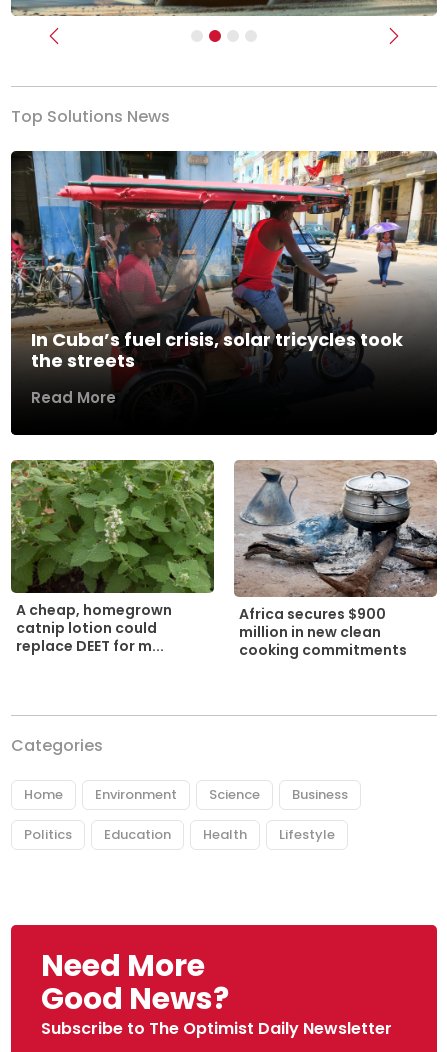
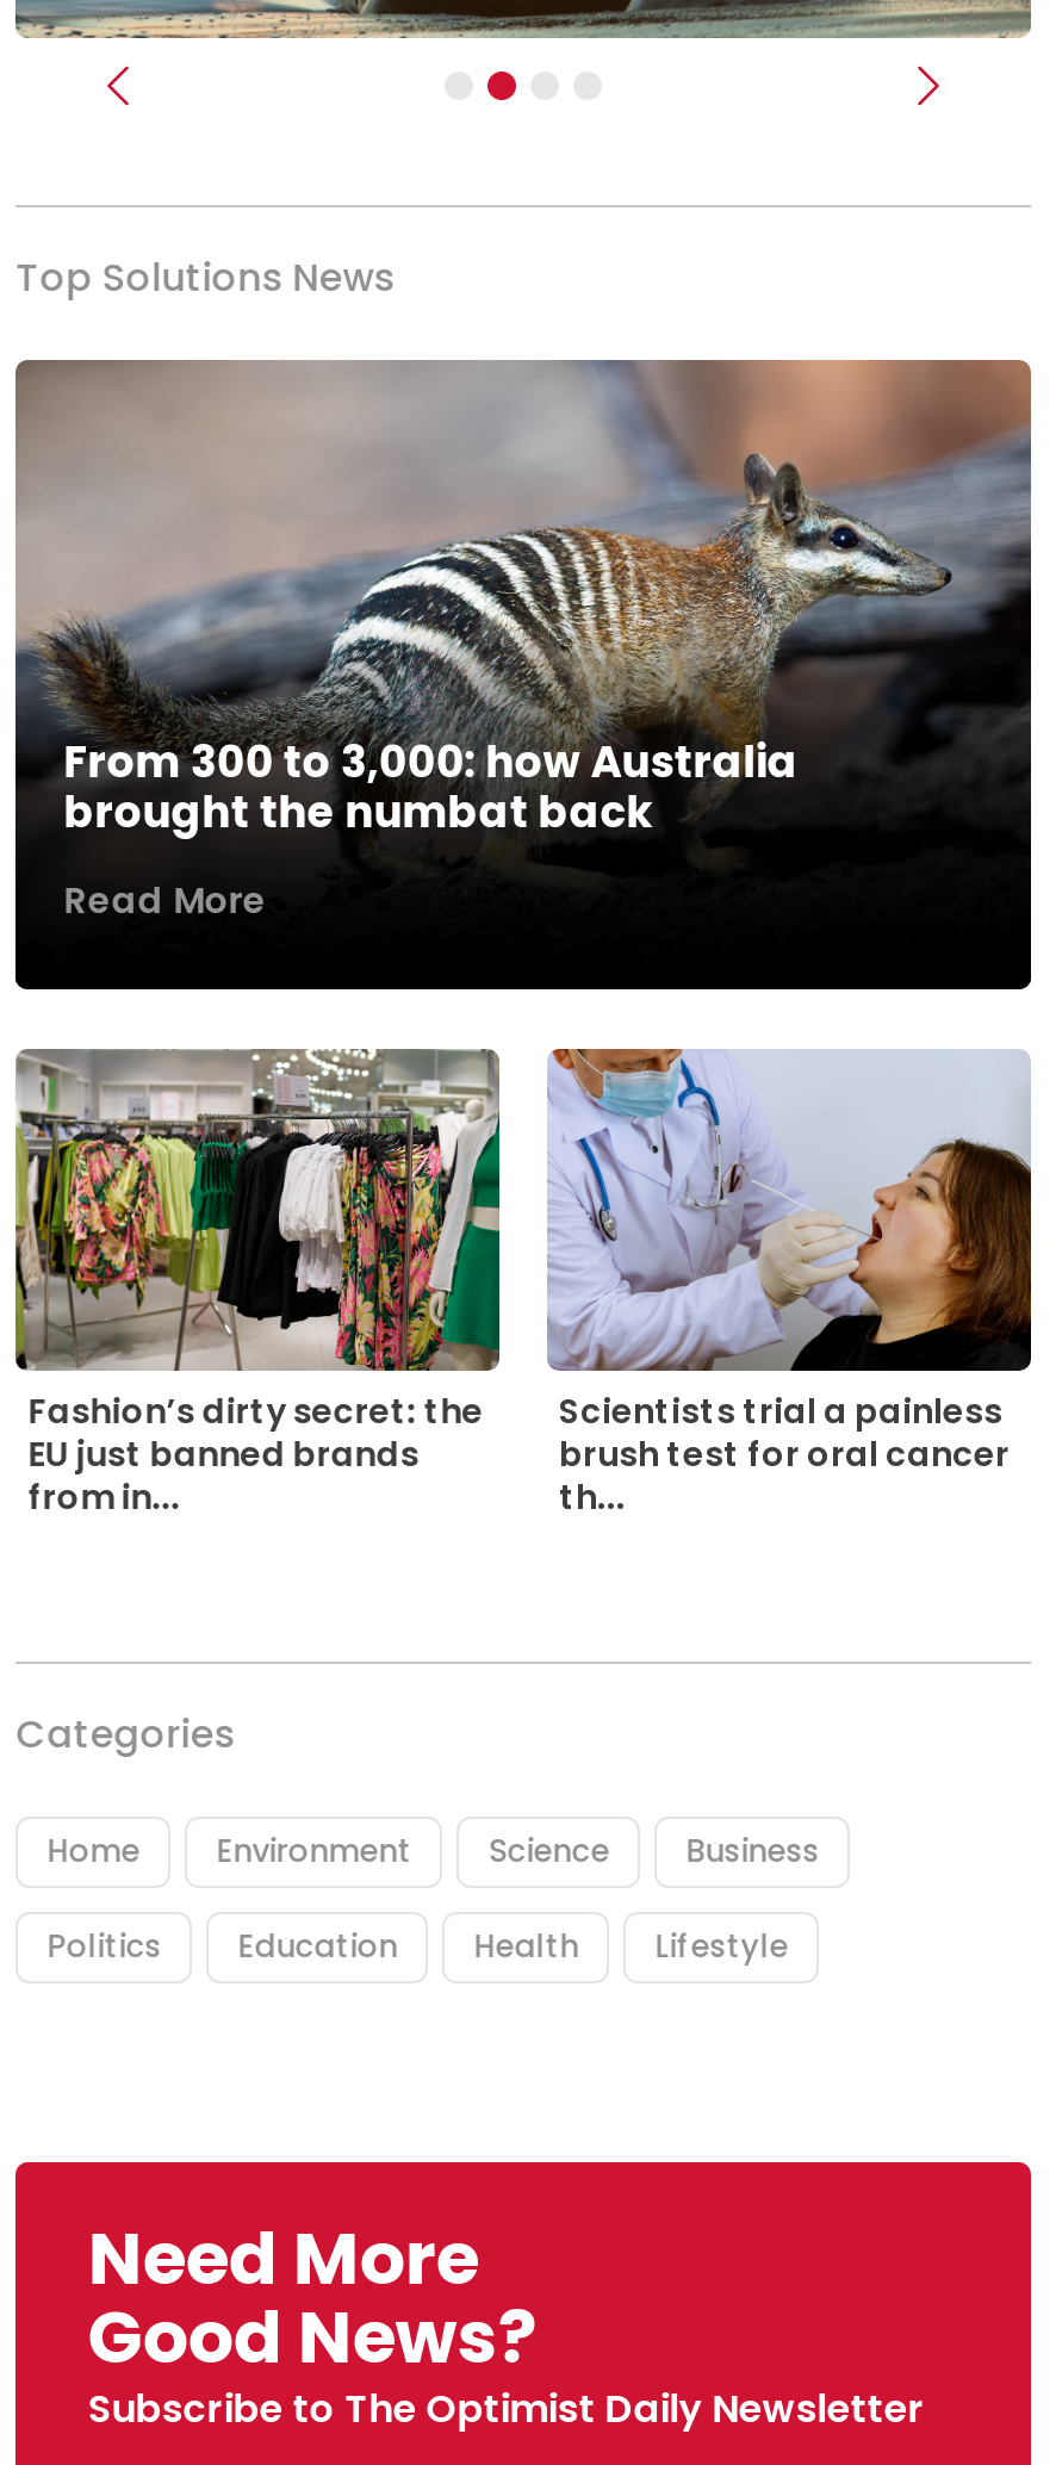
- [image]
- In Cuba’s fuel crisis, solar tricycles took
- the streets
+ [image]
+ From 300 to 3,000: how Australia
+ brought the numbat back

- [image]
- A cheap, homegrown
- catnip lotion could
- replace DEET for m...
+ [image]
+ Fashion’s dirty secret: the
+ EU just banned brands
+ from in...

- [image]
- Africa secures $900
- million in new clean
- cooking commitments
+ [image]
+ Scientists trial a painless
+ brush test for oral cancer
+ th...
